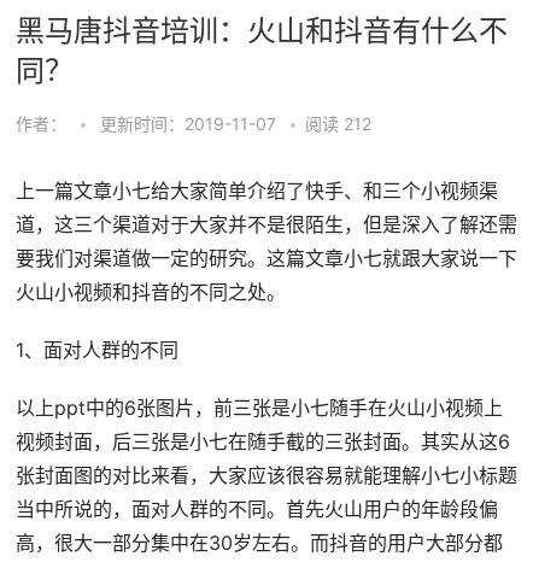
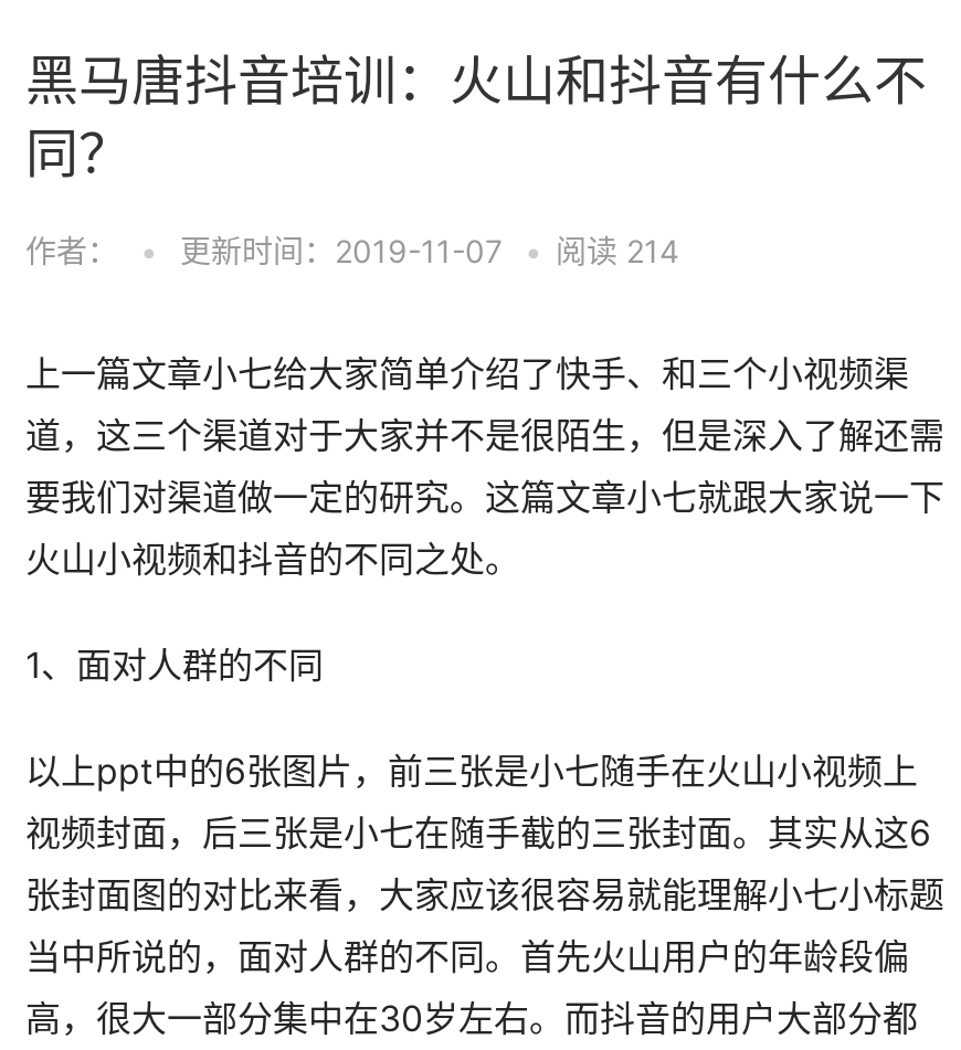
- 作者： • 更新时间：2019-11-07 • 阅读212
+ 作者： • 更新时间：2019-11-07 • 阅读214
